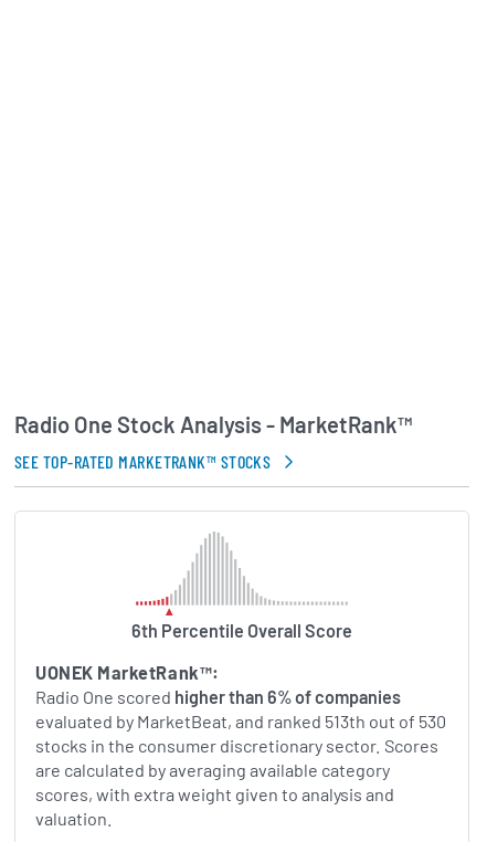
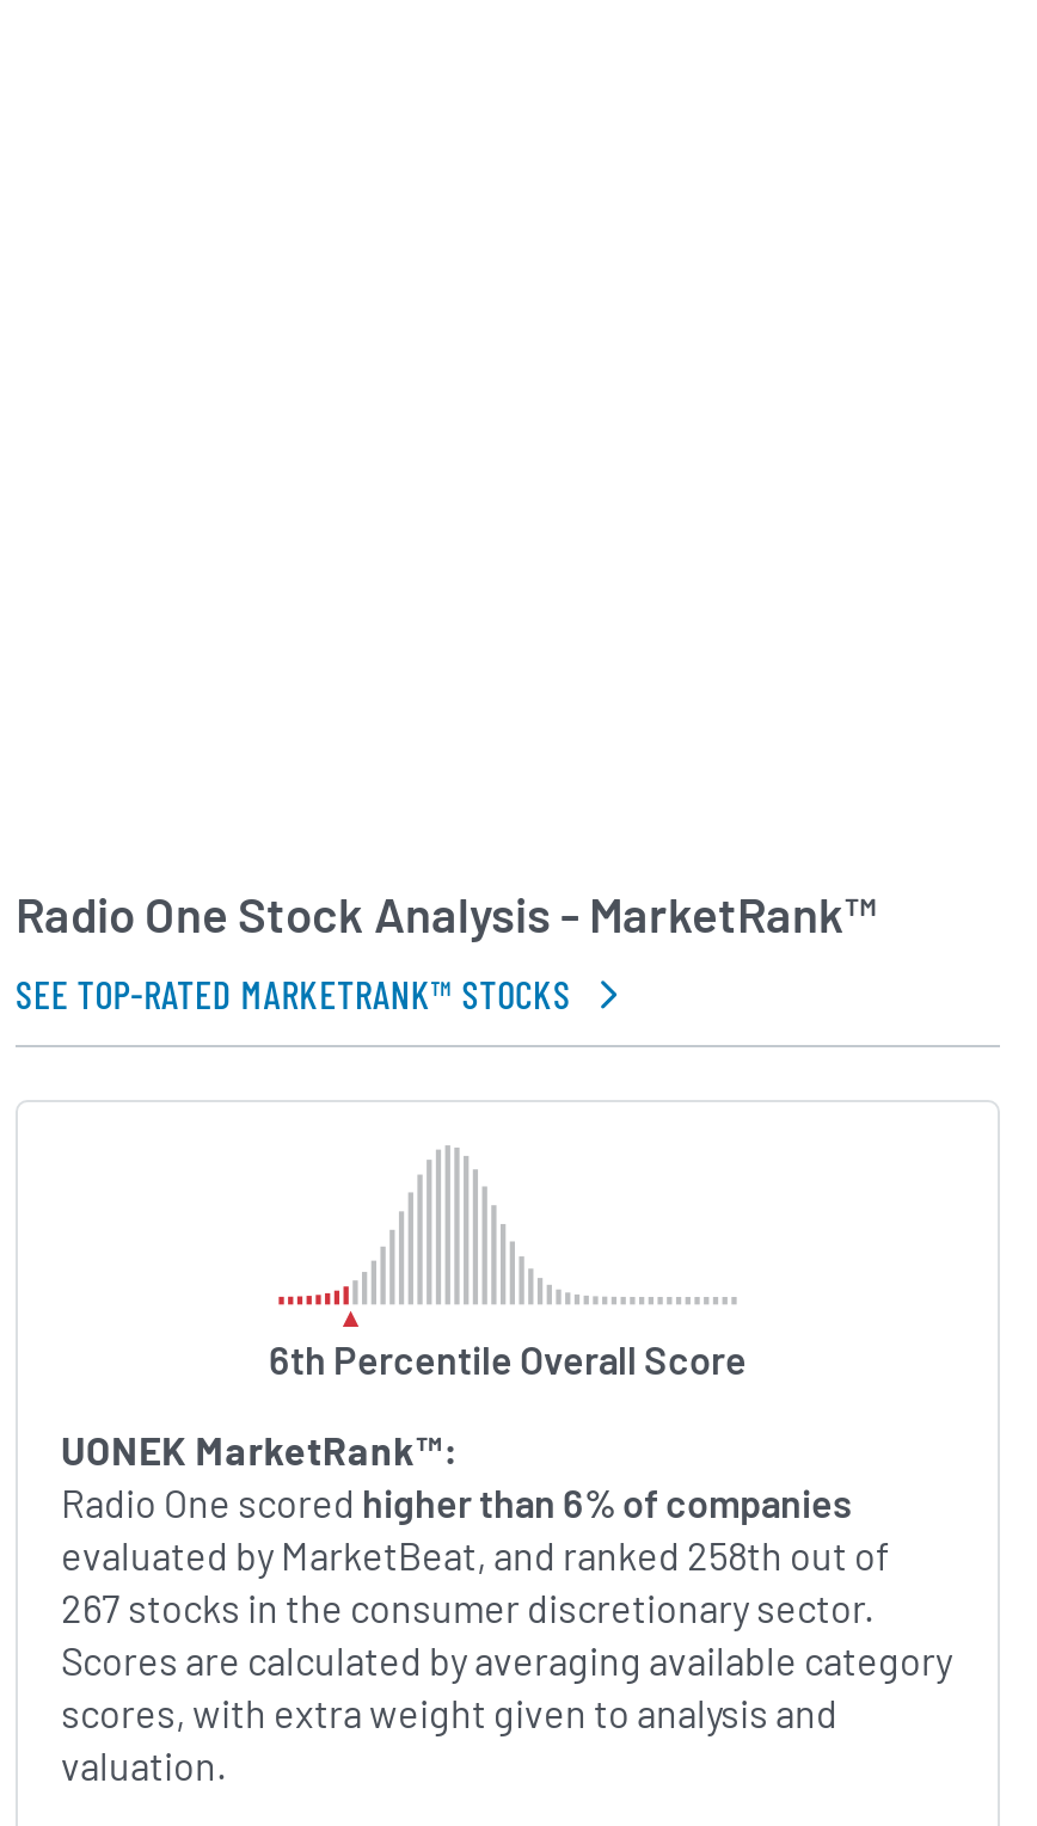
- evaluated by MarketBeat, and ranked 513th out of 530
- stocks in the consumer discretionary sector. Scores
- are calculated by averaging available category
+ evaluated by MarketBeat, and ranked 258th out of
+ 267 stocks in the consumer discretionary sector.
+ Scores are calculated by averaging available category
